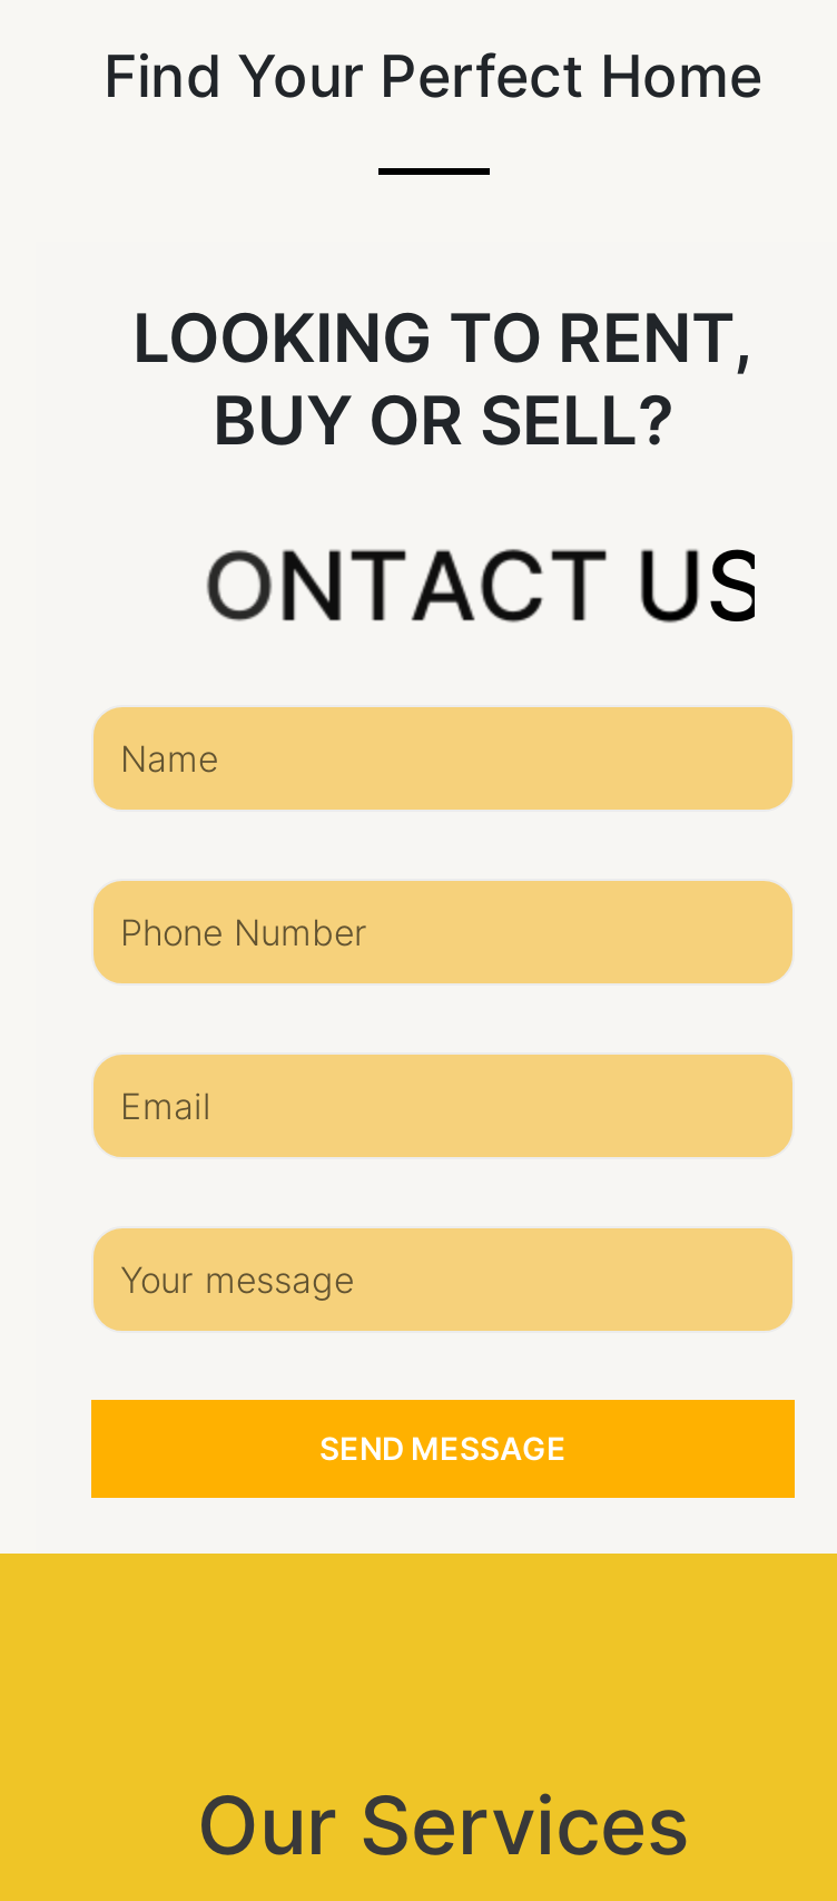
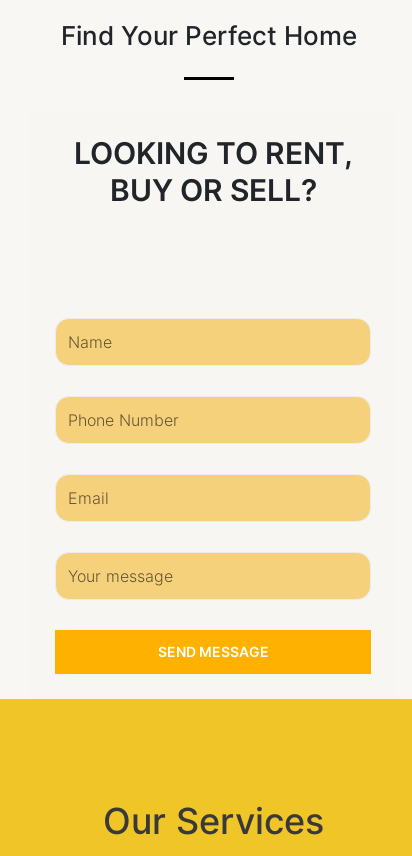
- C ONTACT US
